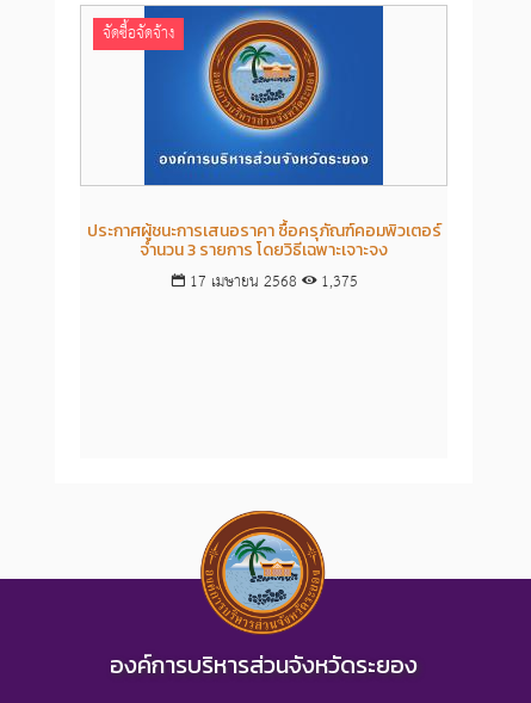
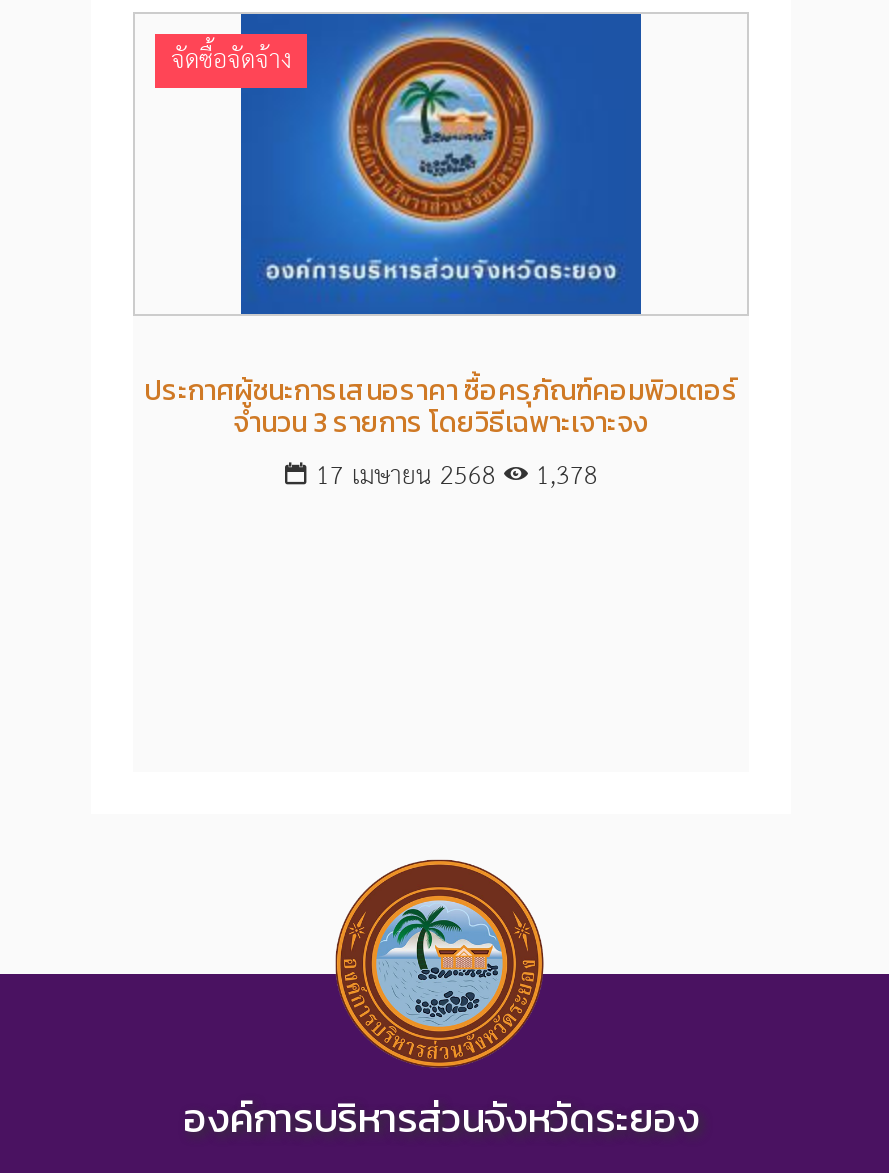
- 17 เมษายน 2568 1,375
+ 17 เมษายน 2568 1,378
